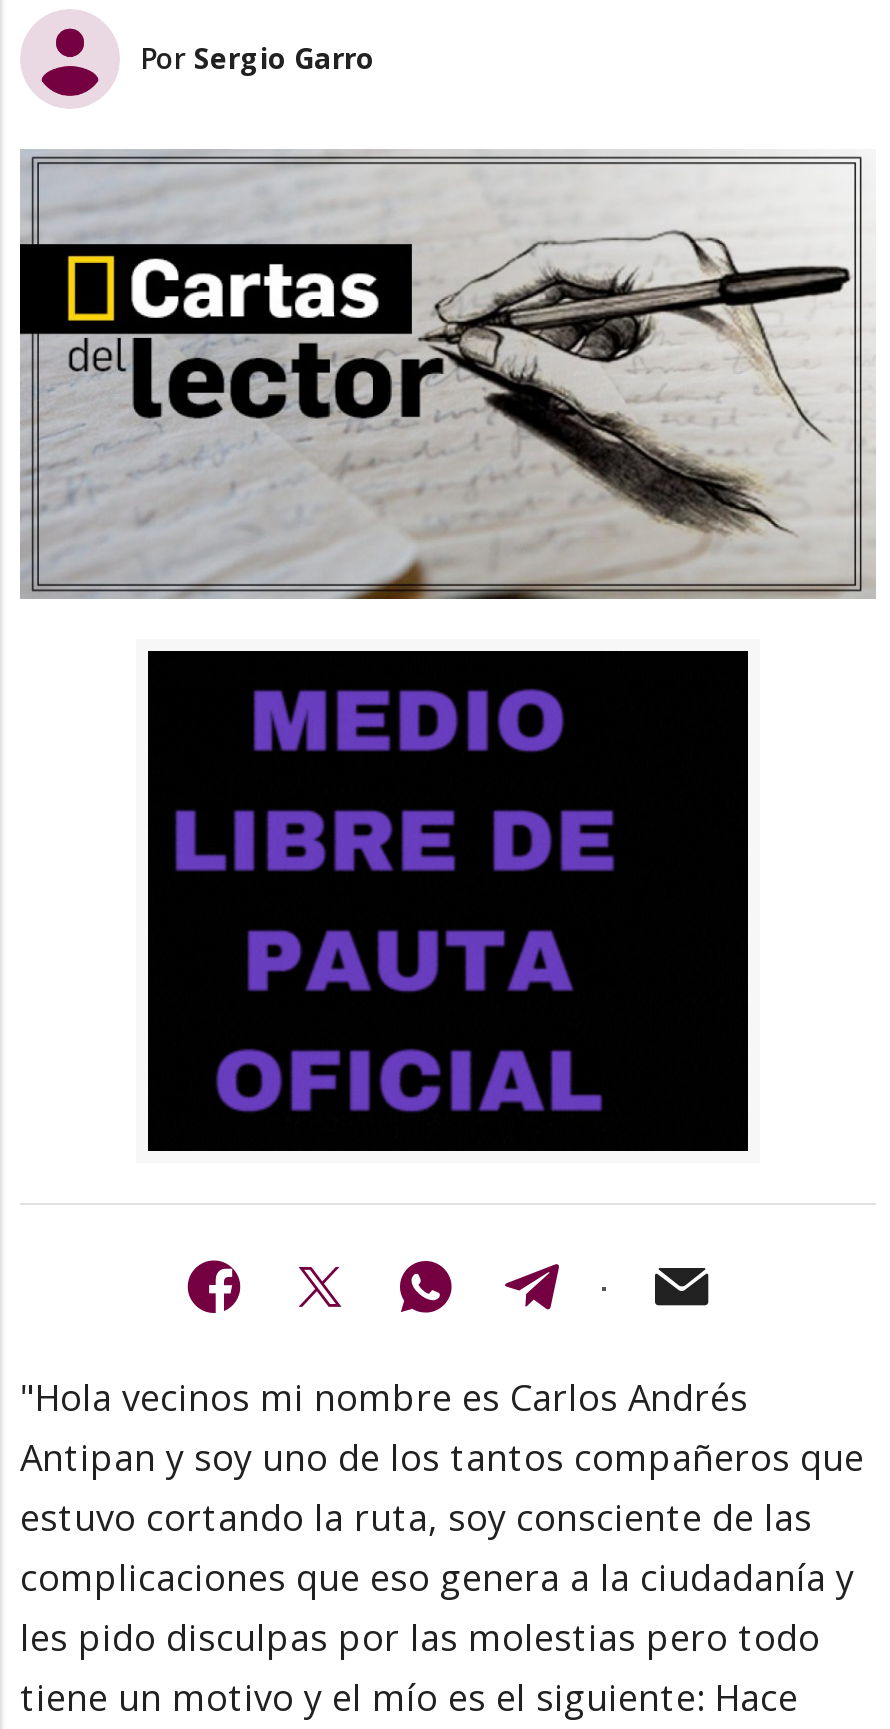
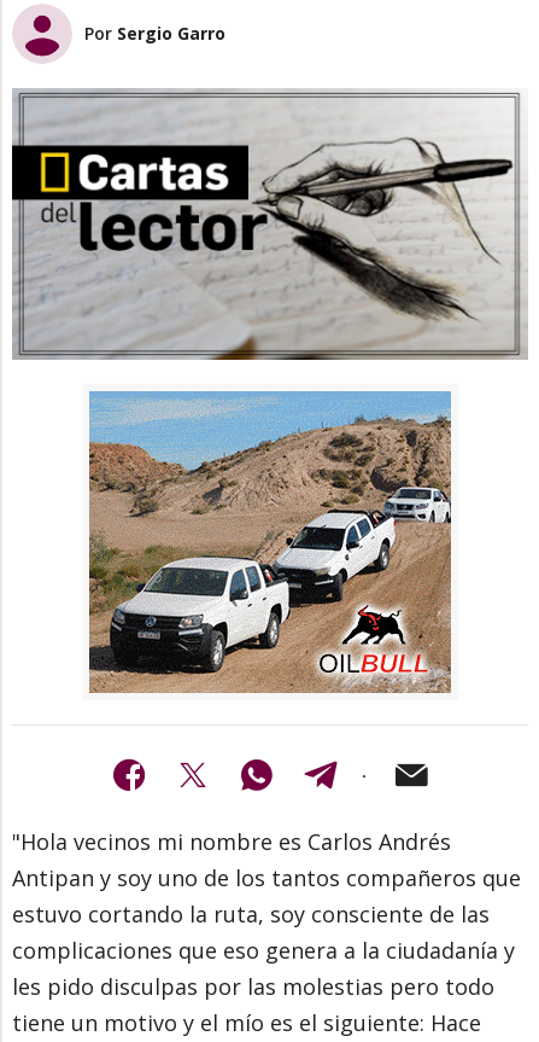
- [image]
+ [image]
